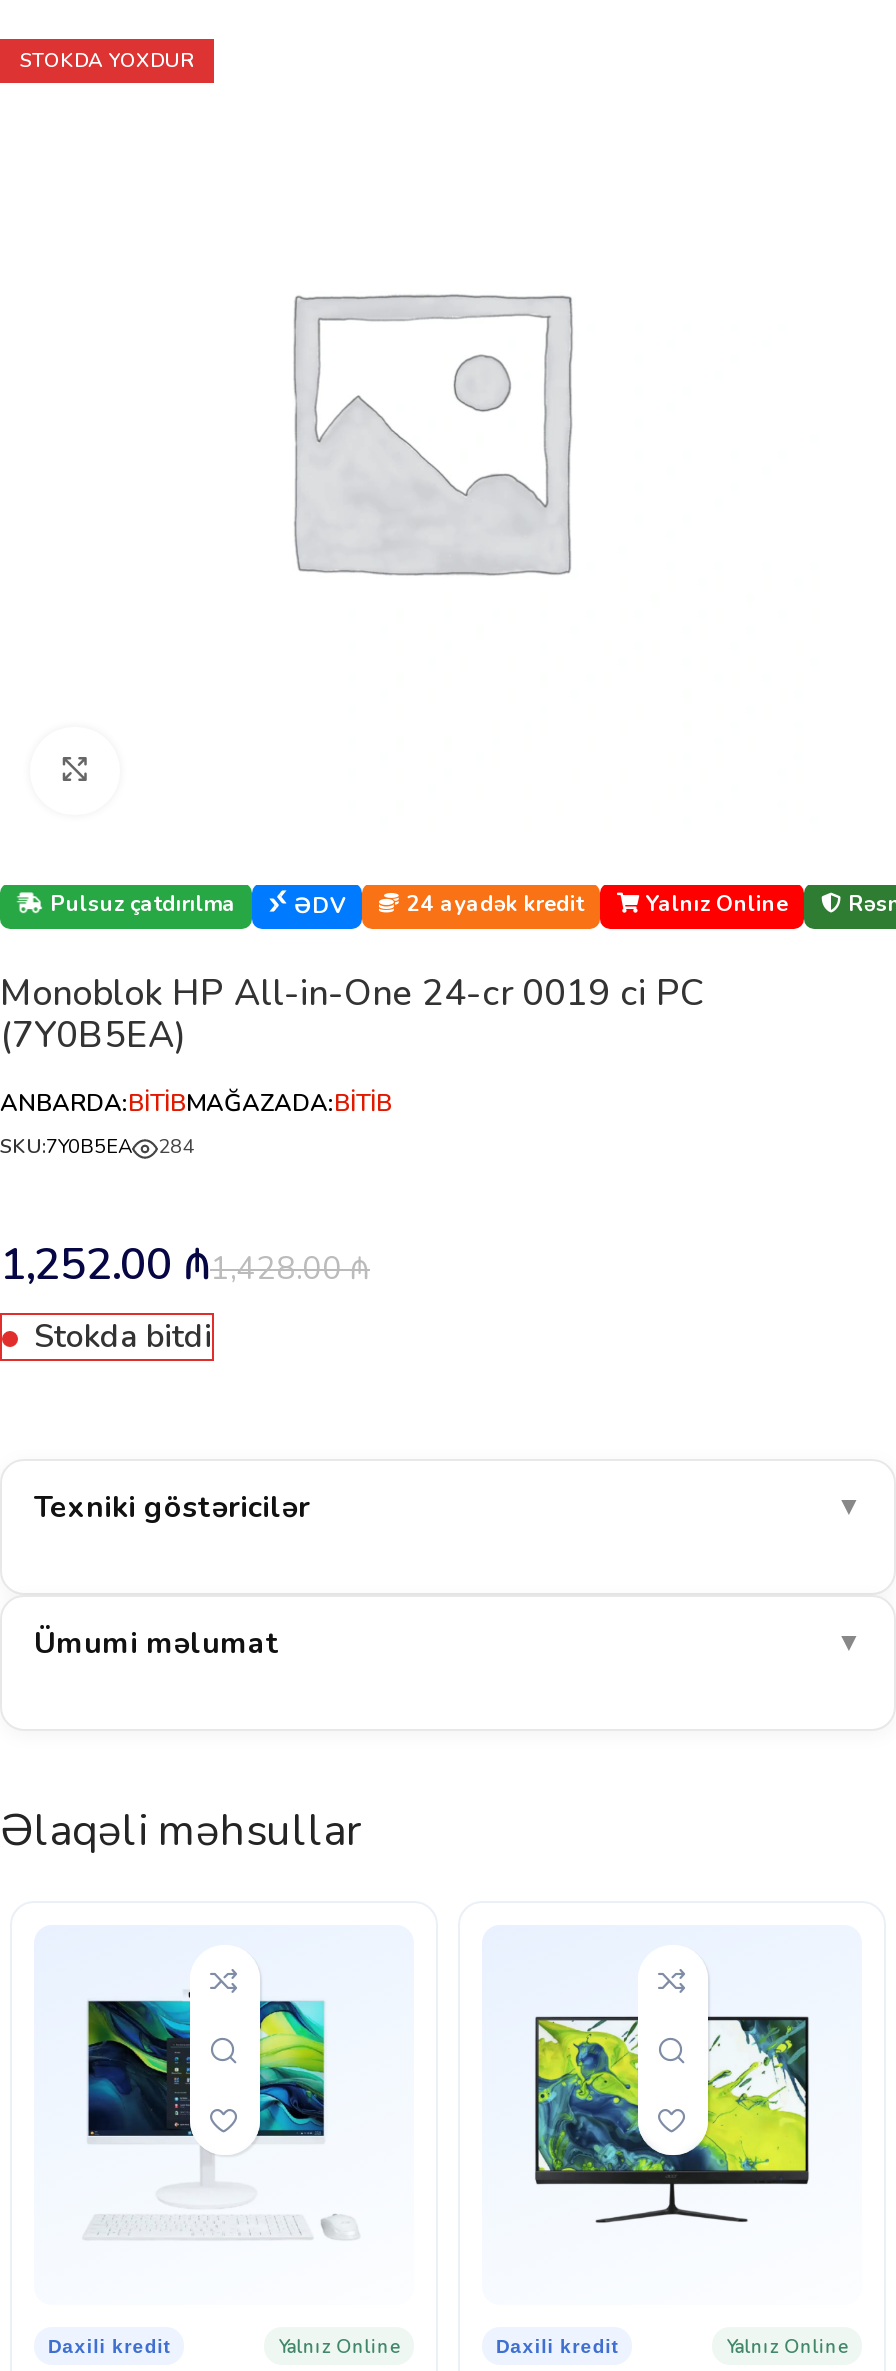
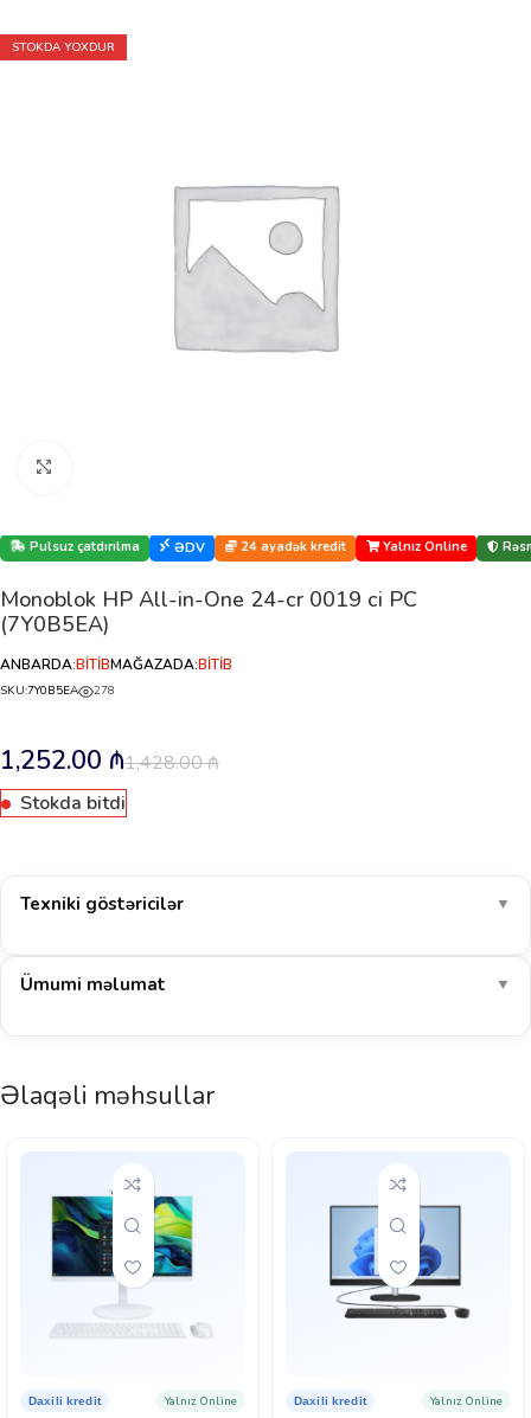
- 284
+ 278

- [image]
+ [image]
